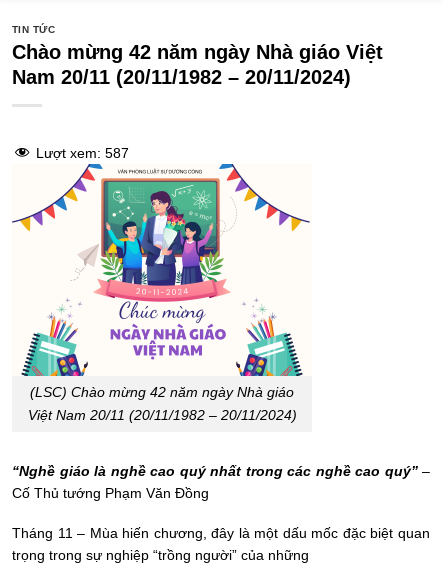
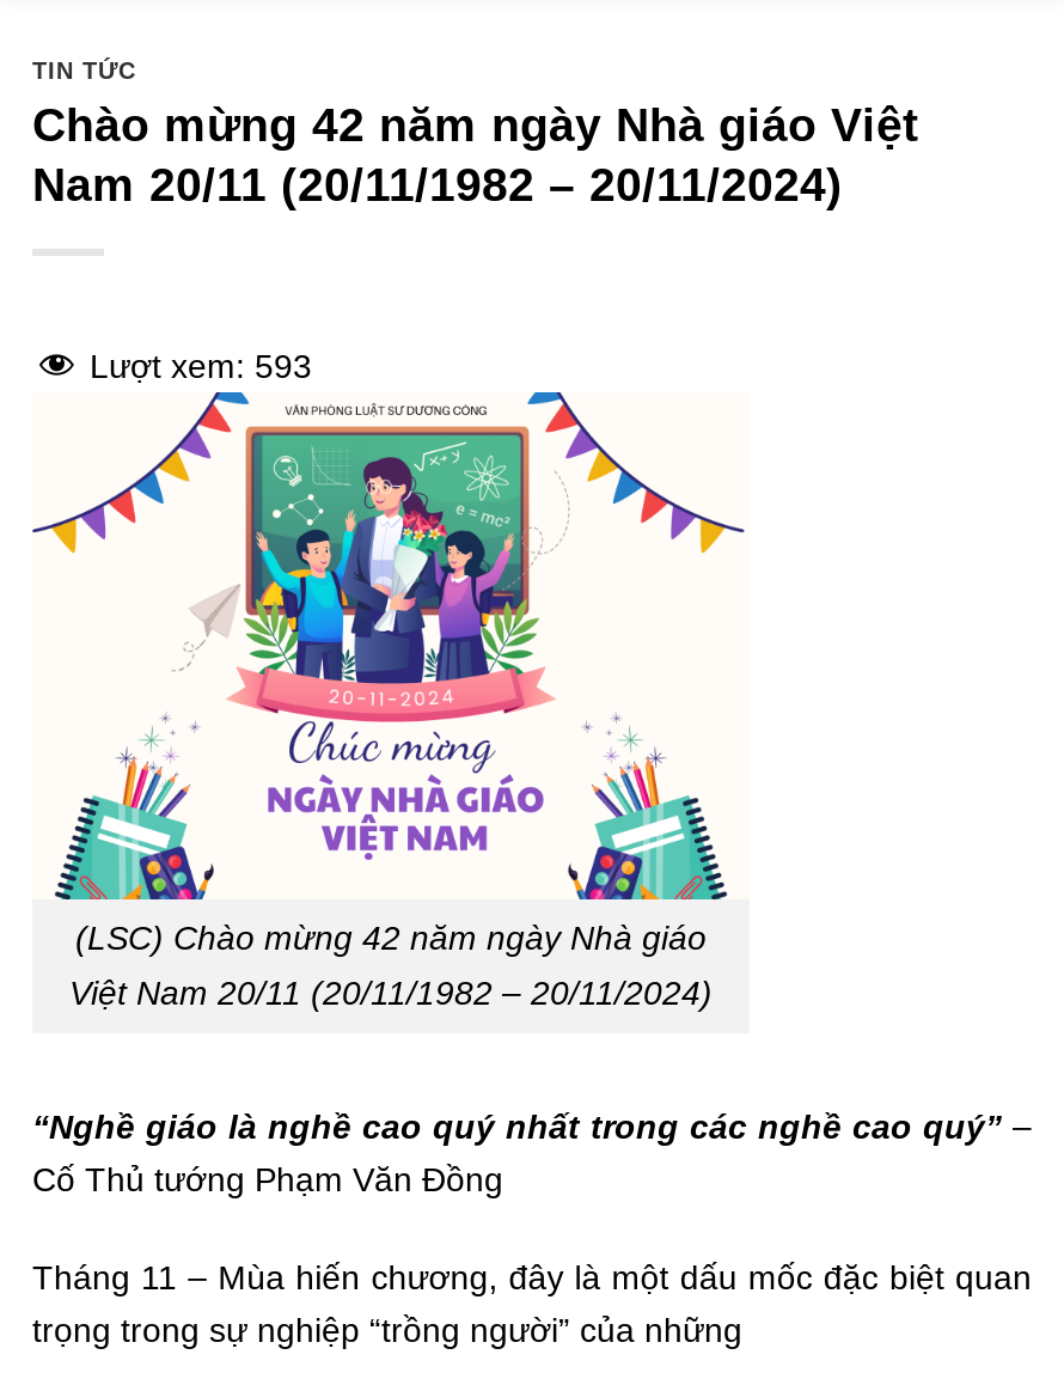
- Lượt xem: 587
+ Lượt xem: 593
